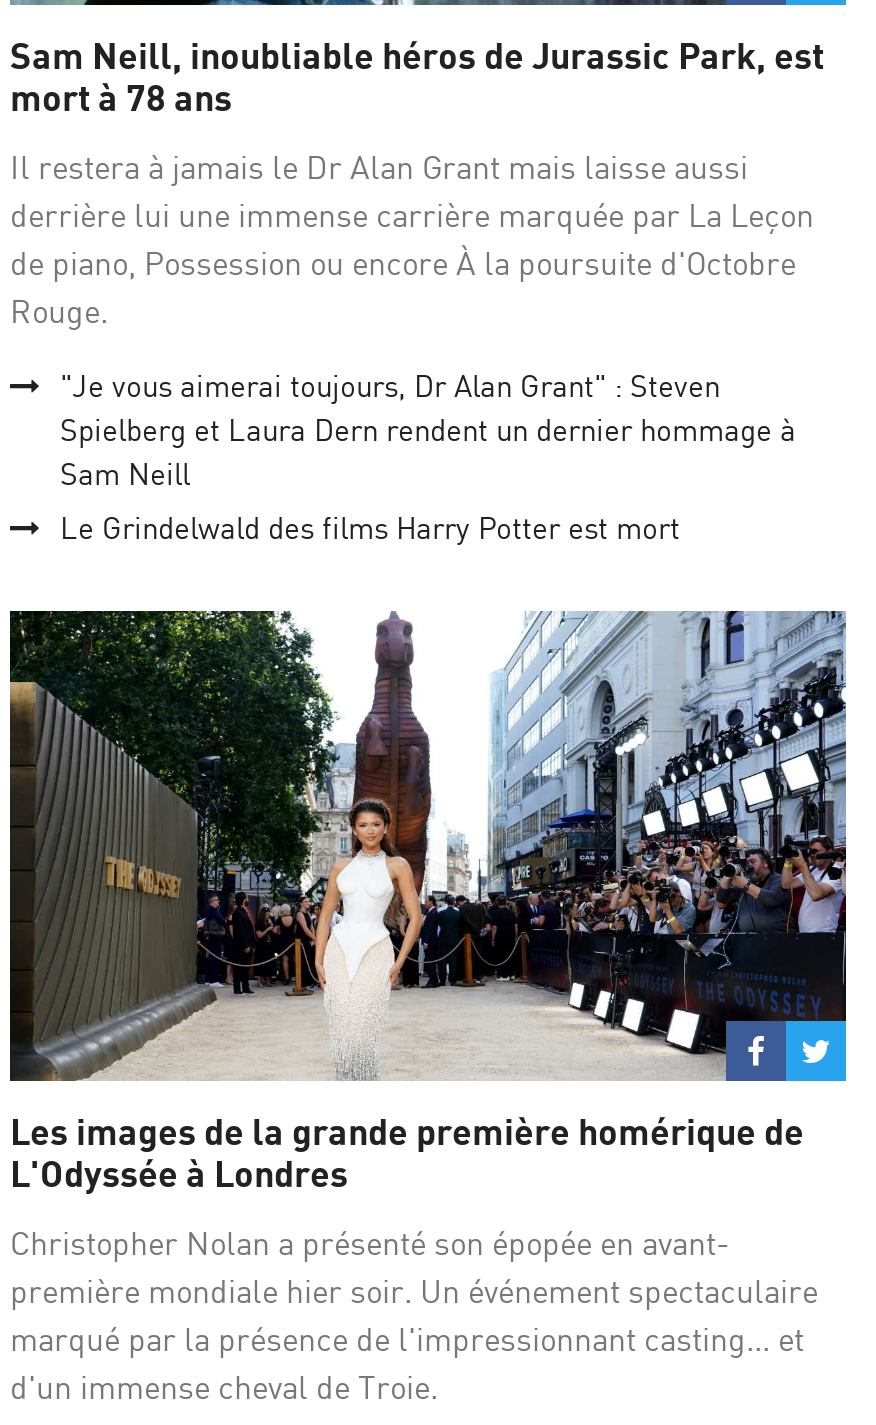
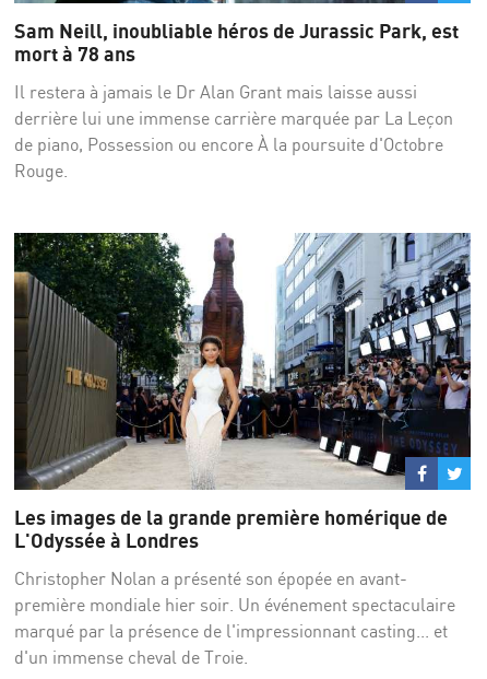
- "Je vous aimerai toujours, Dr Alan Grant" : Steven
- Spielberg et Laura Dern rendent un dernier hommage à
- Sam Neill
- Le Grindelwald des films Harry Potter est mort
